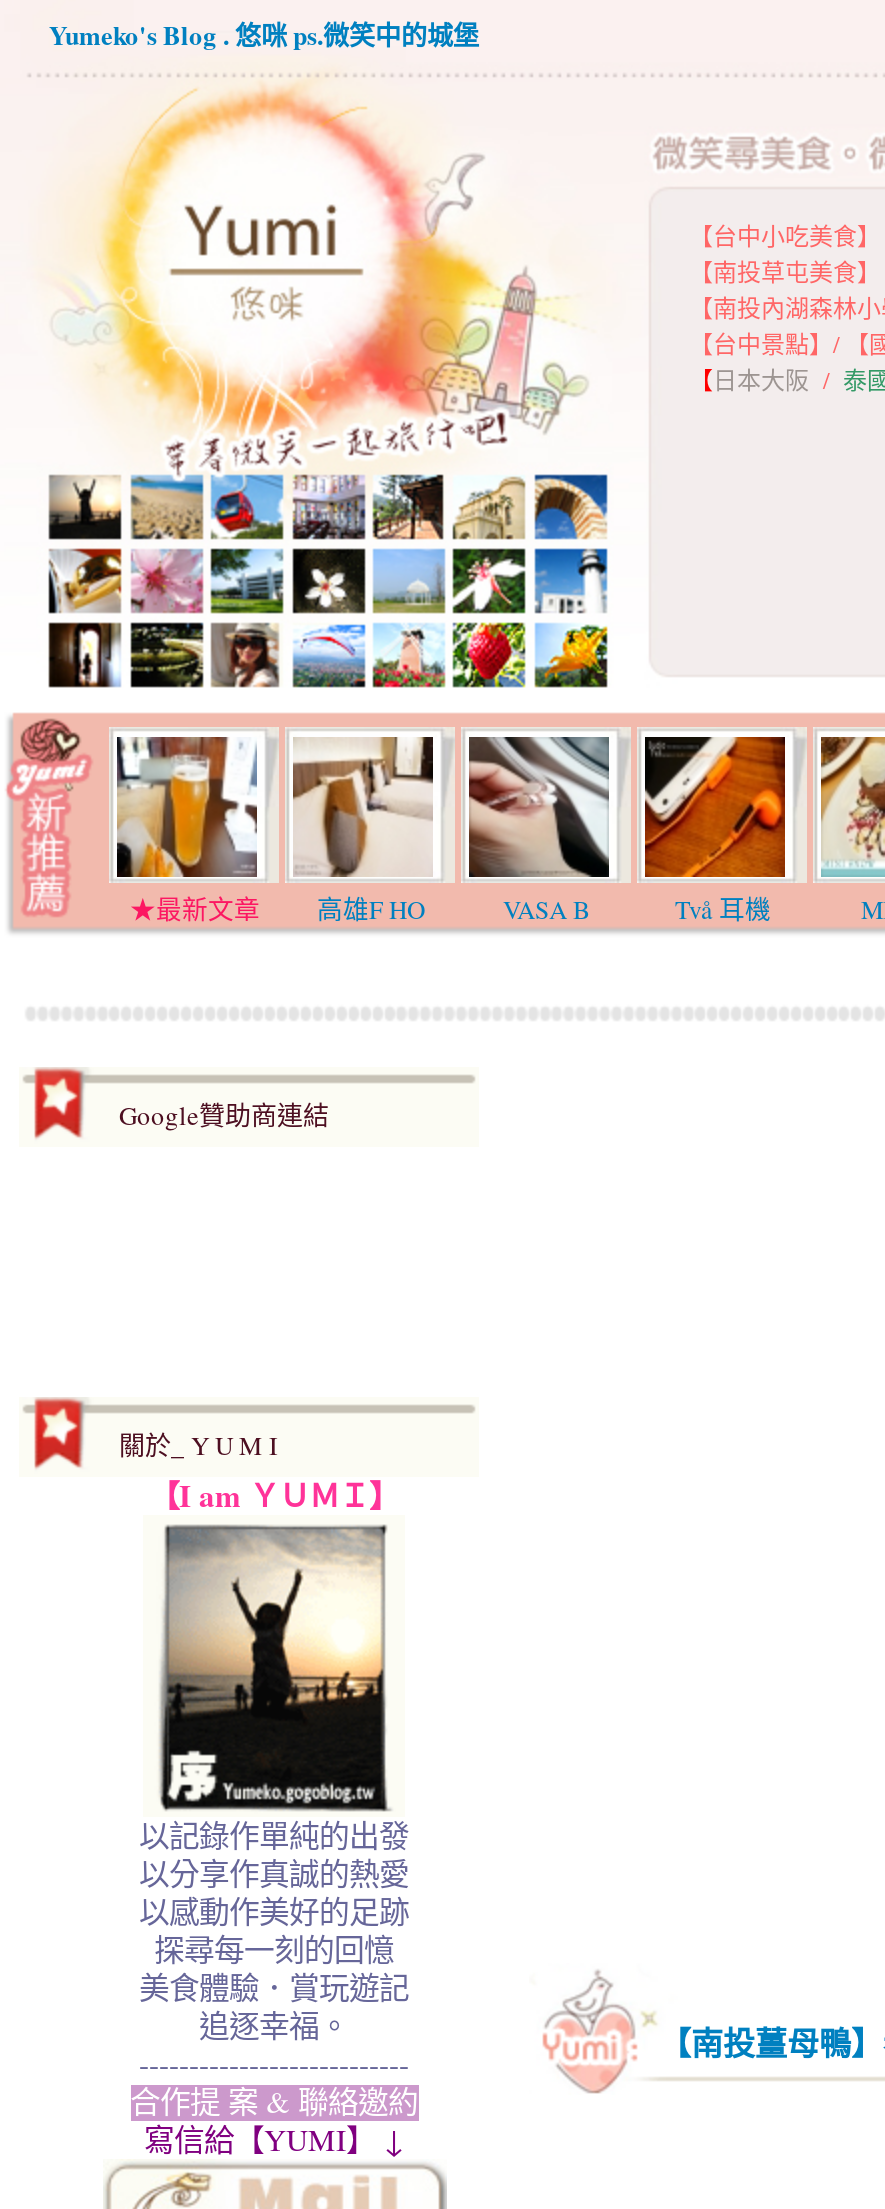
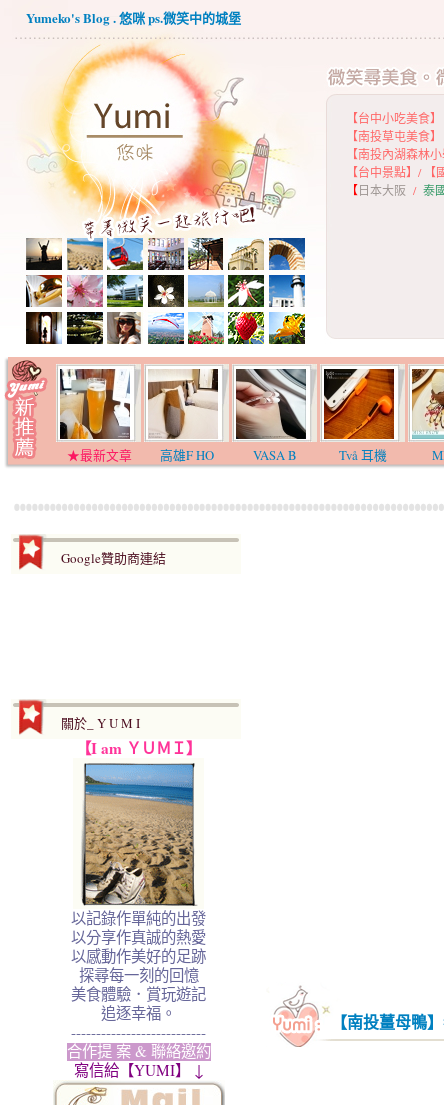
- [image]
+ [image]
